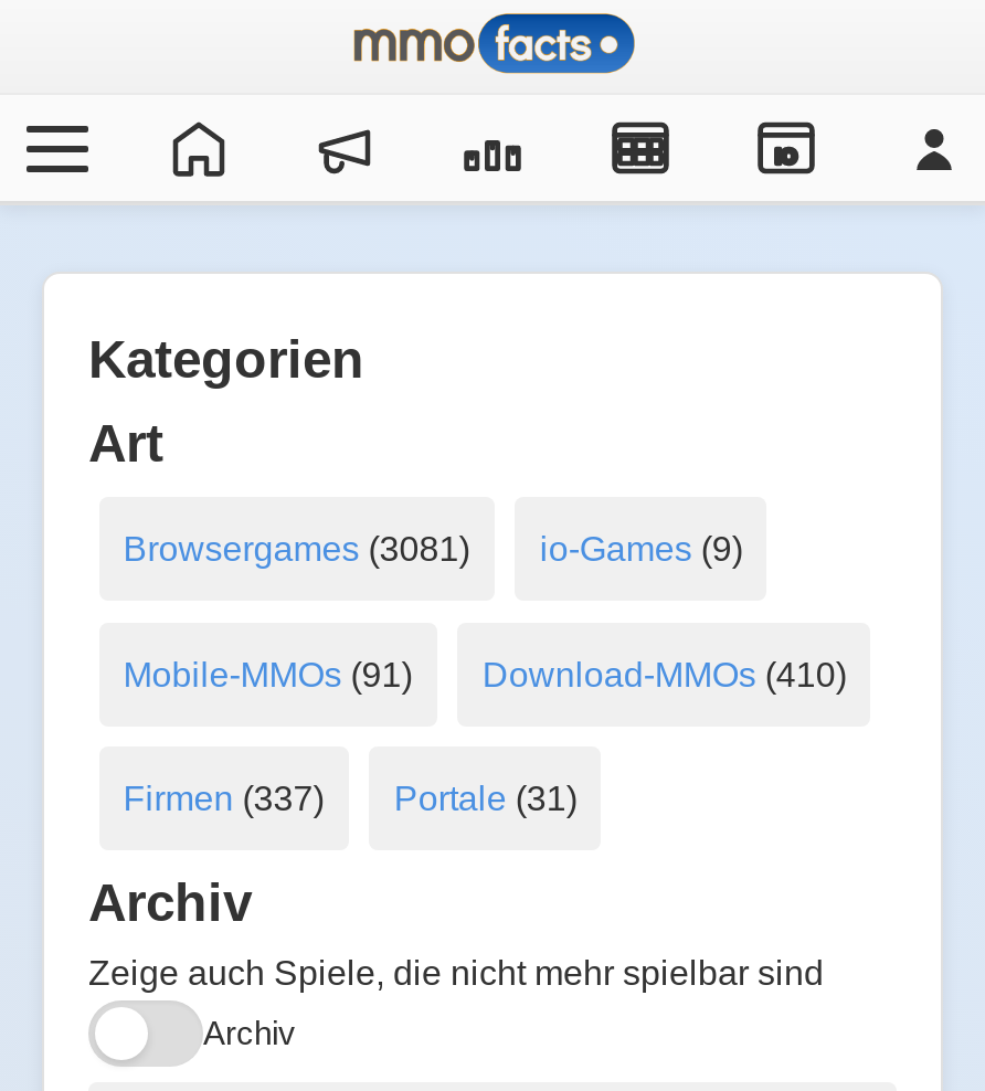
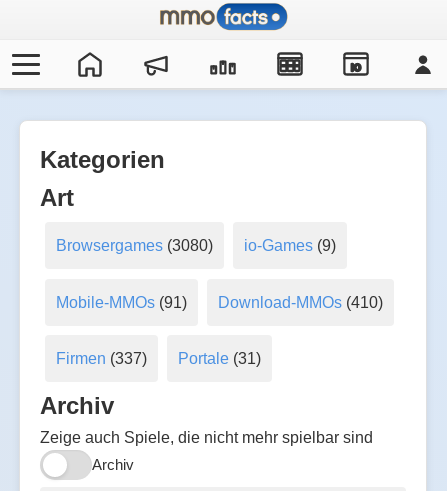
- Browsergames (3081)
+ Browsergames (3080)
